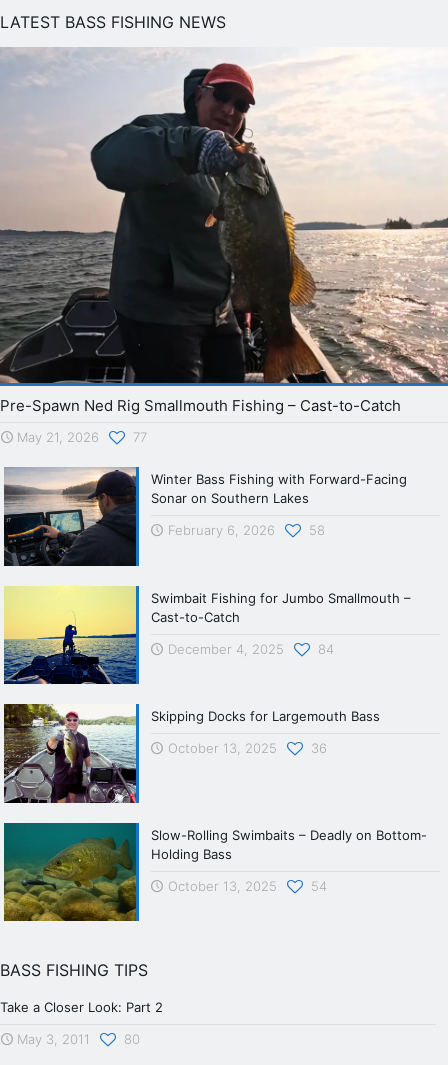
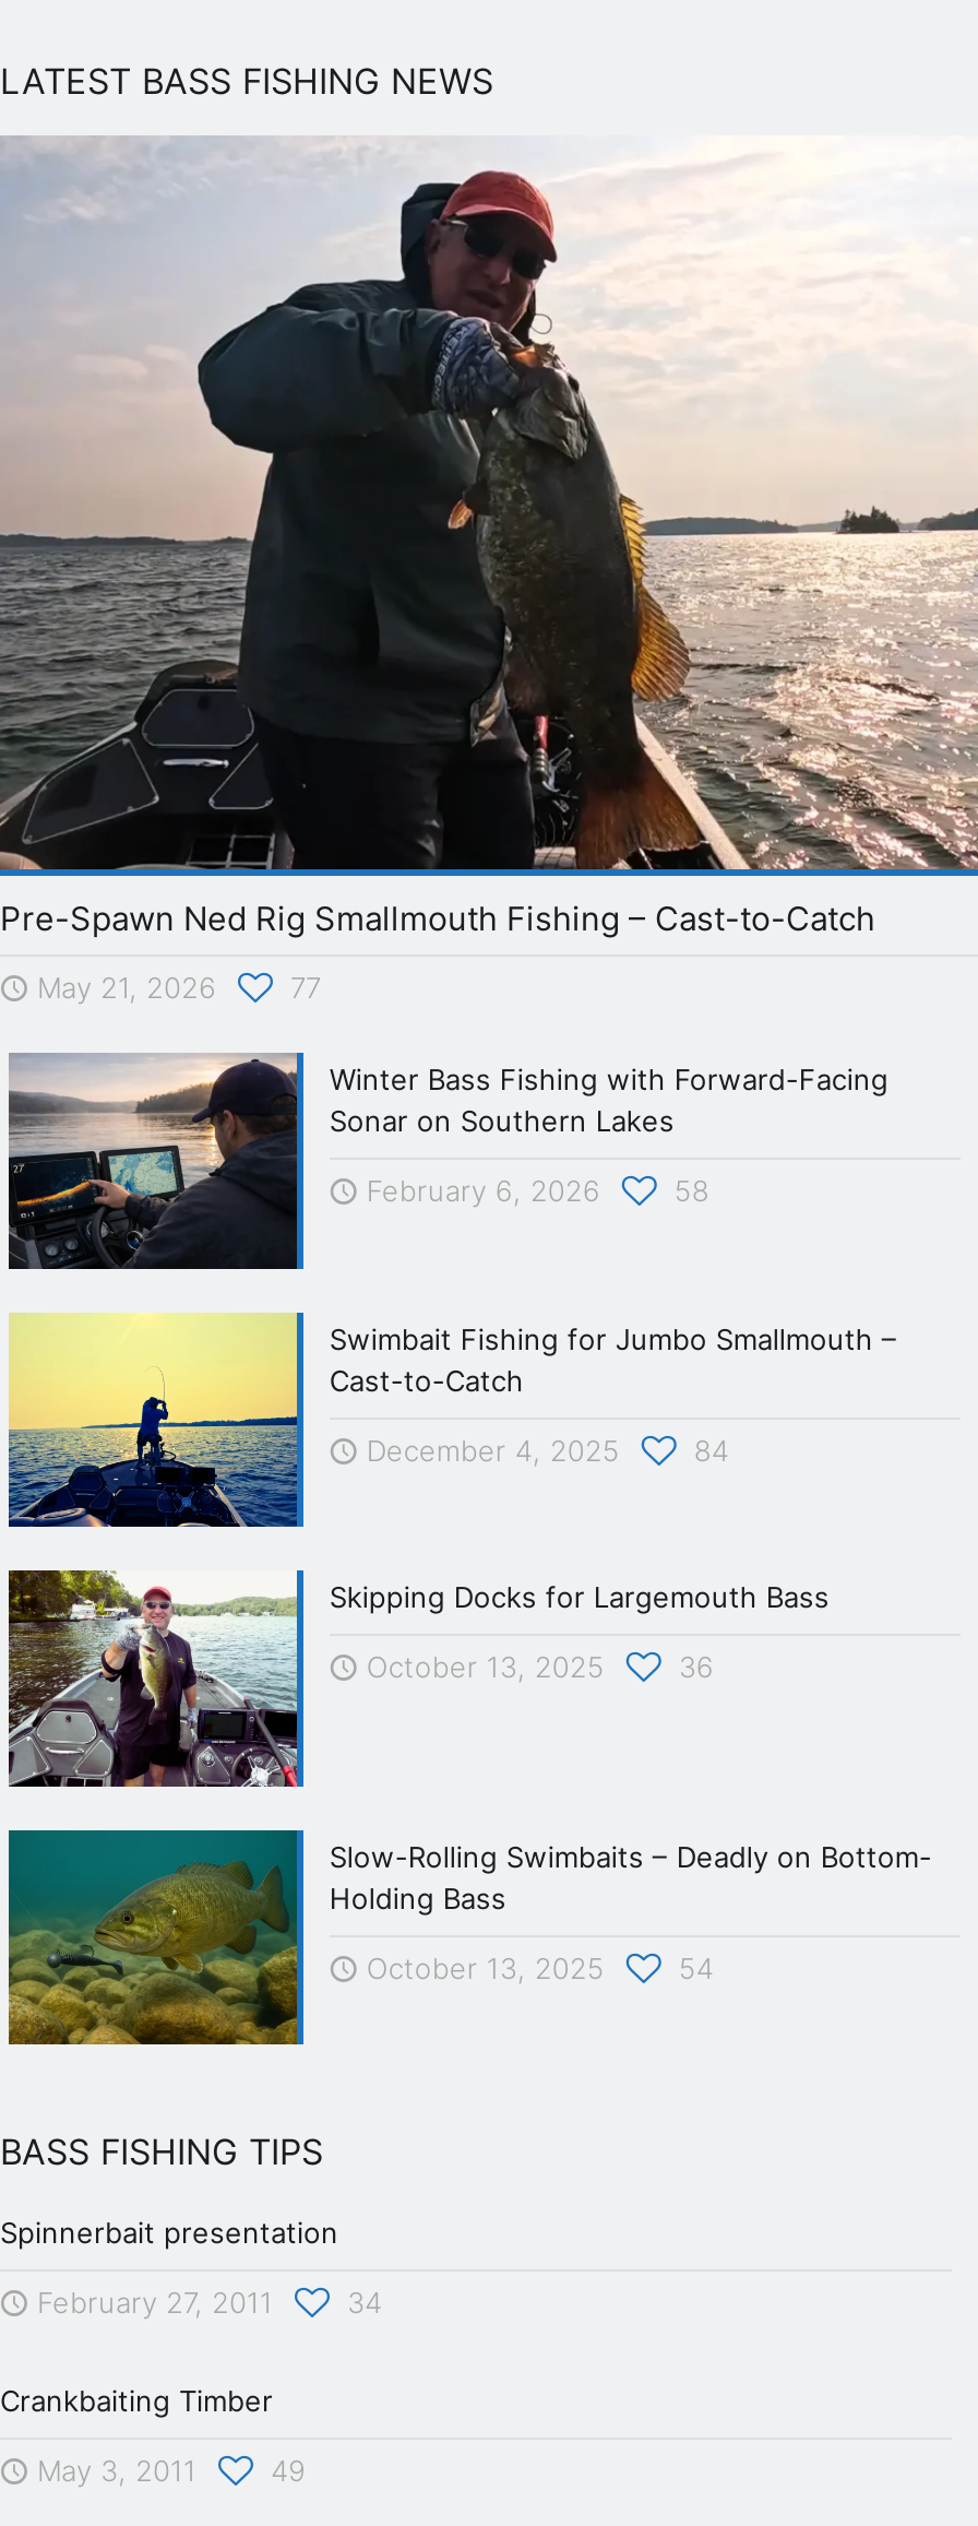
- Take a Closer Look: Part 2
+ Spinnerbait presentation
+ February 27, 2011
+ 34
+ Crankbaiting Timber

- 80
+ 49
